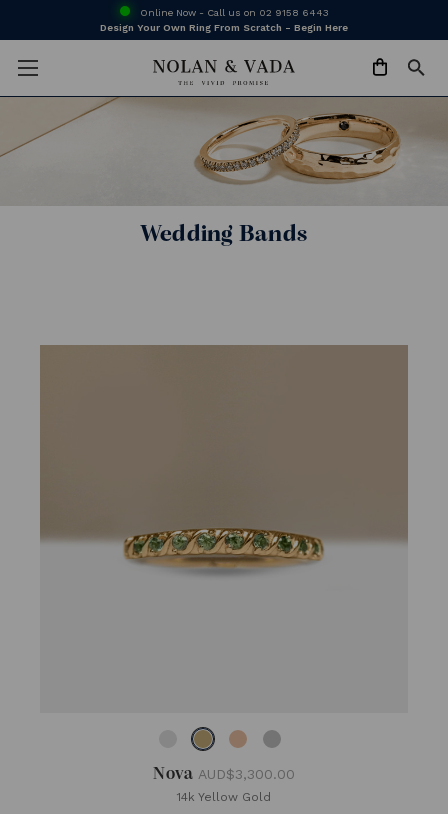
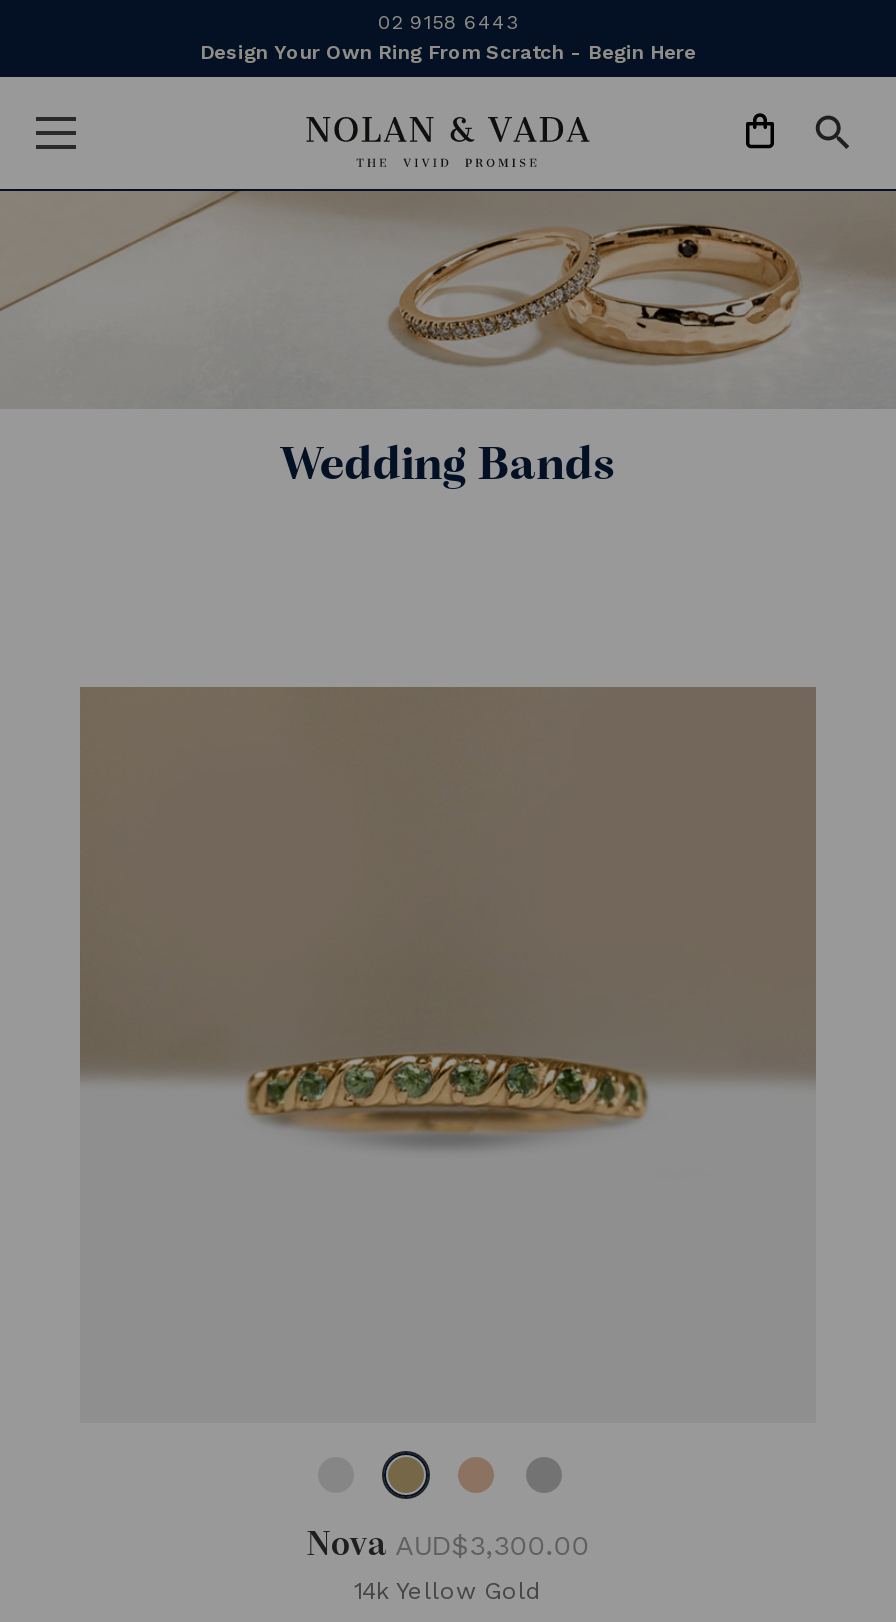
- Online Now - Call us on 02 9158 6443
+ 02 9158 6443
